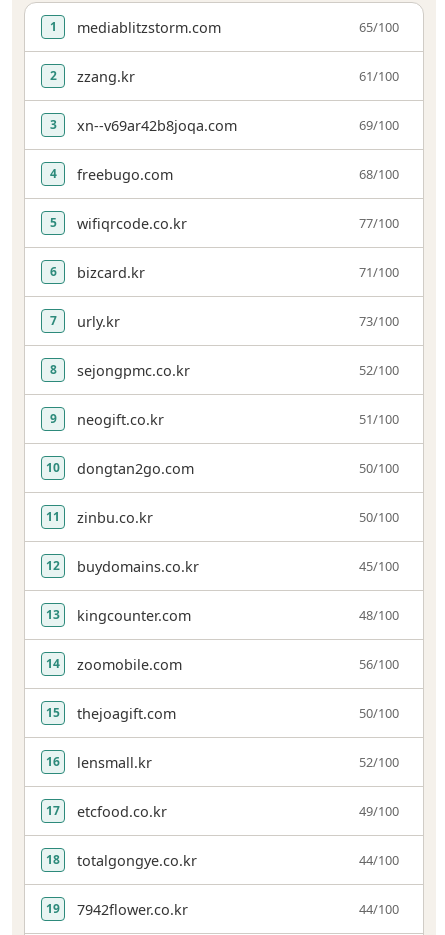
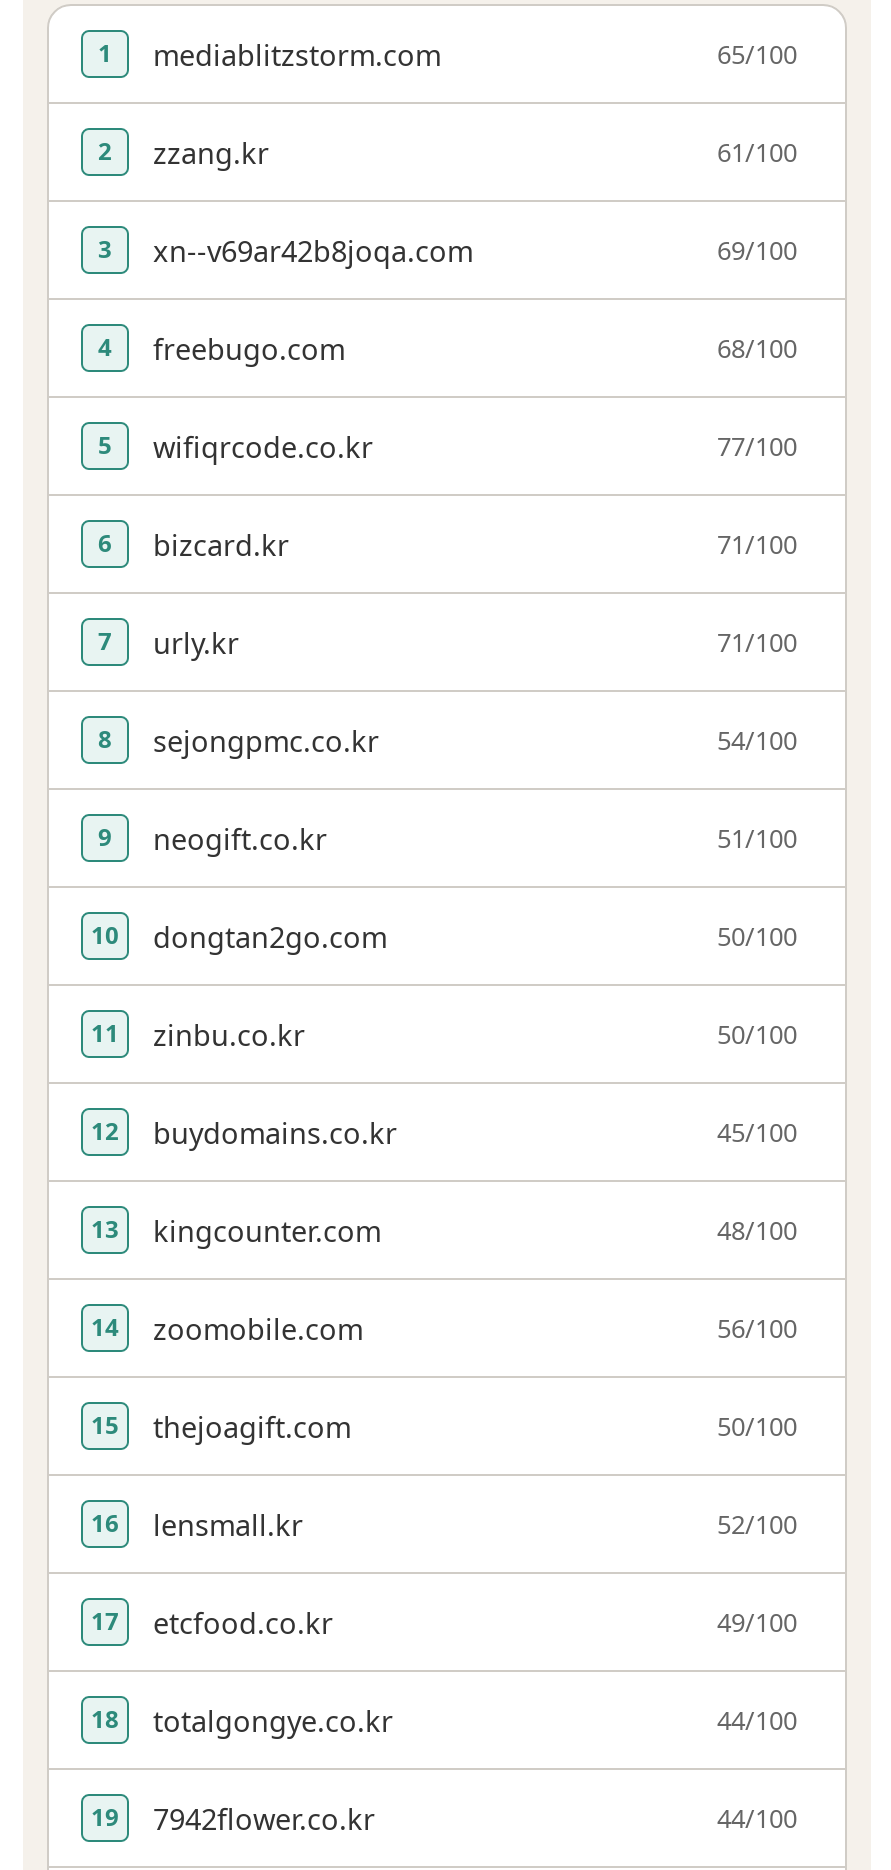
- 73/100
+ 71/100

- 52/100
+ 54/100
